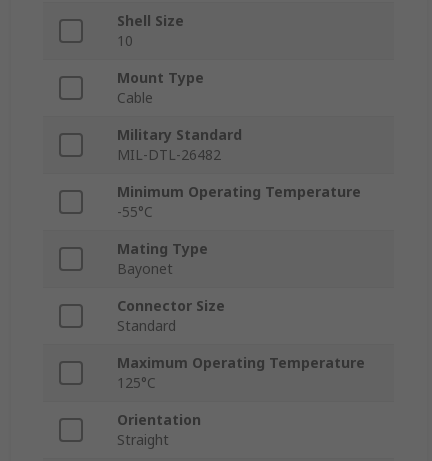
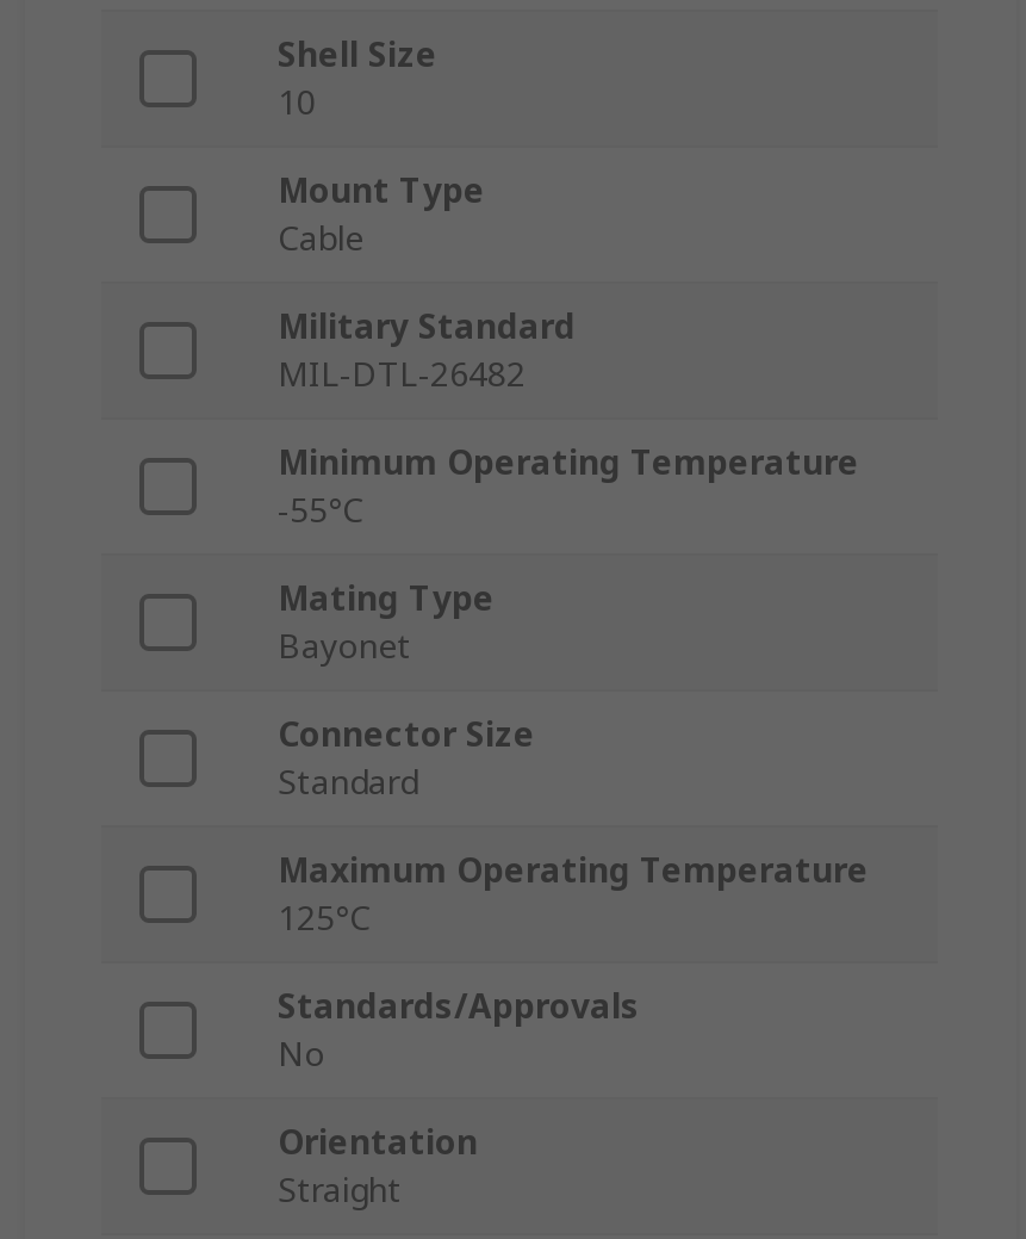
+ Standards/Approvals
+ No
